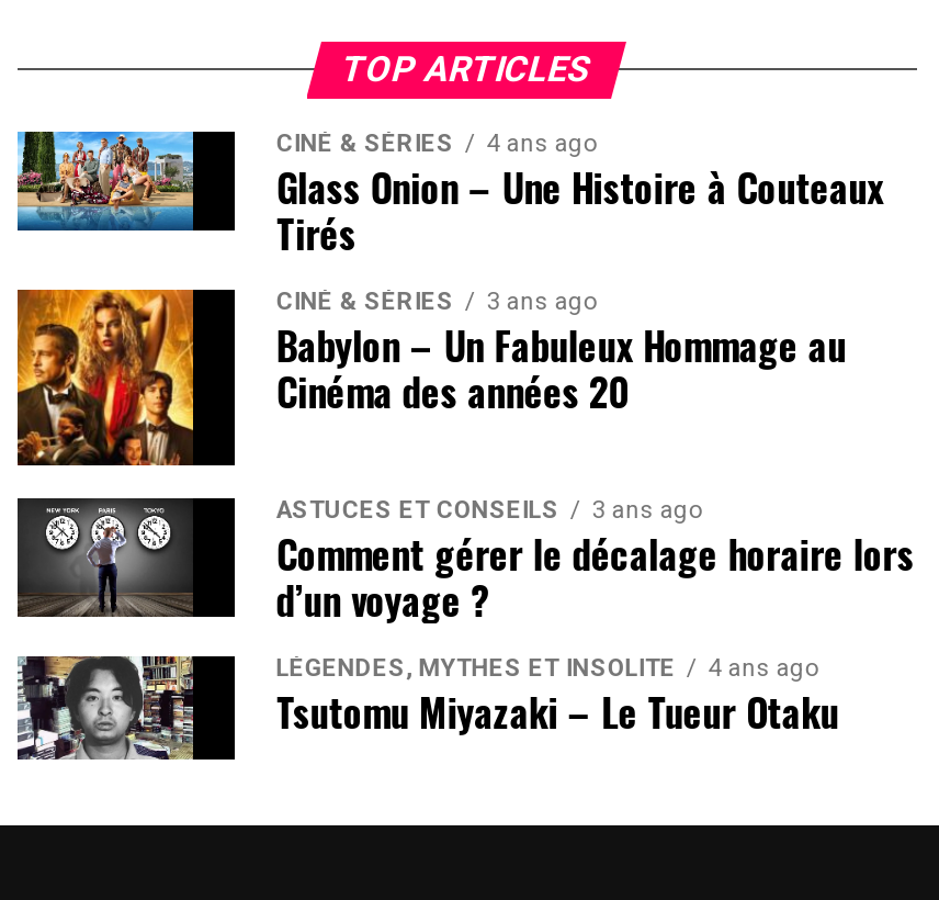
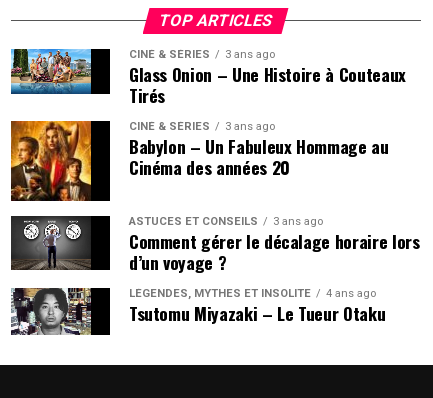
- CINÉ & SÉRIES 4 ans ago
+ CINÉ & SÉRIES 3 ans ago
